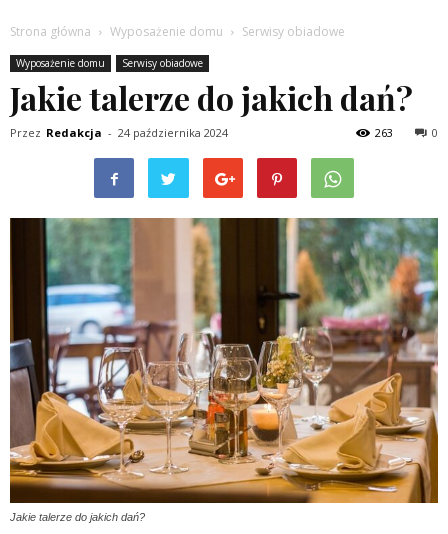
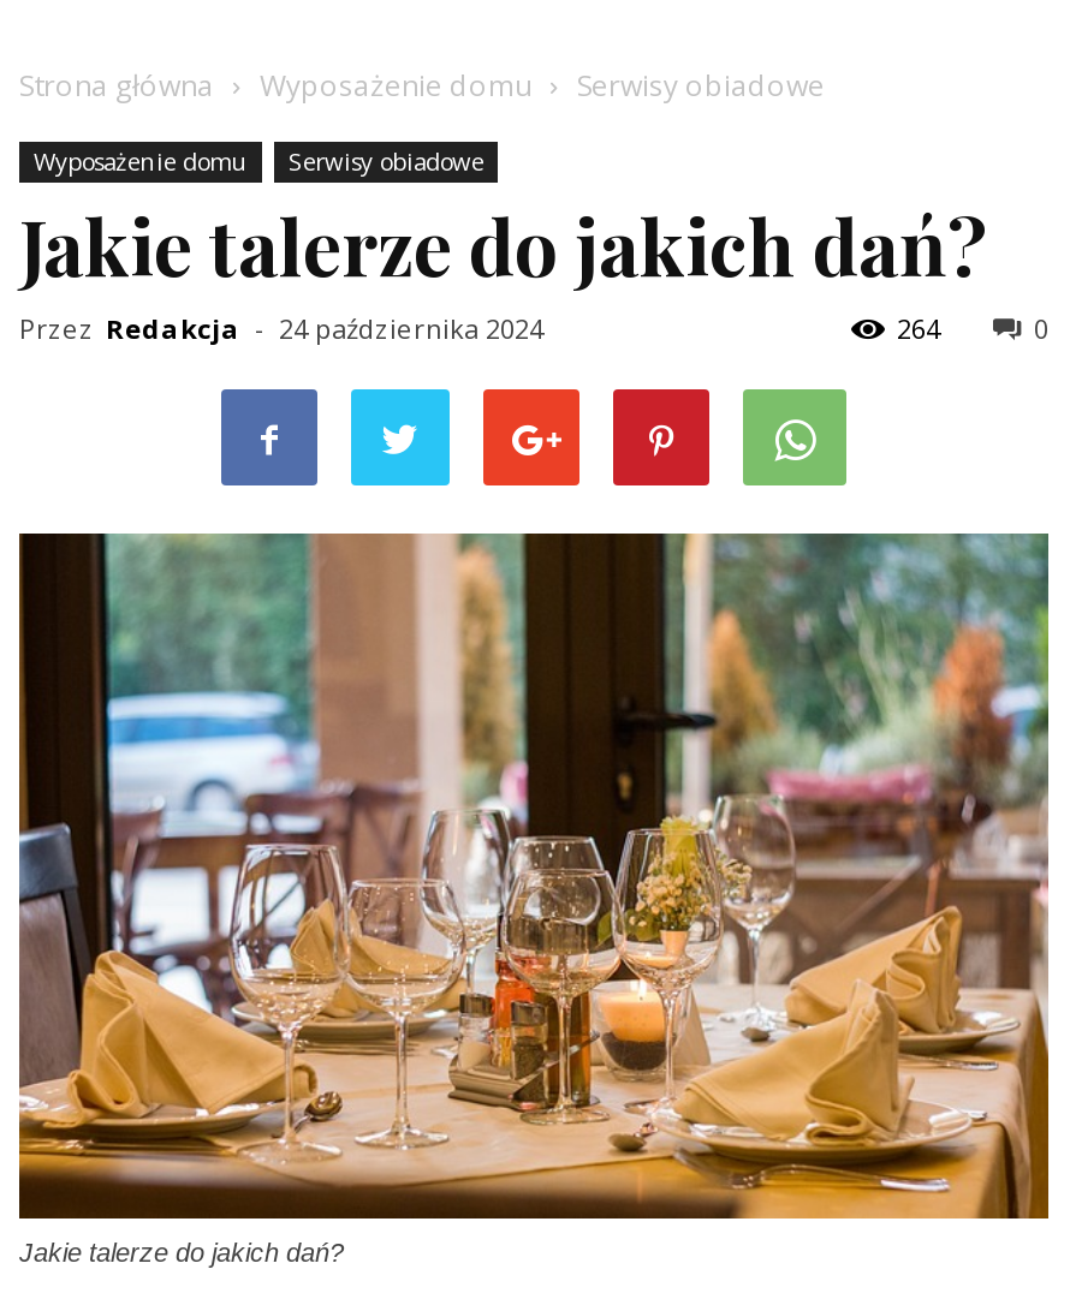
- 263
+ 264
